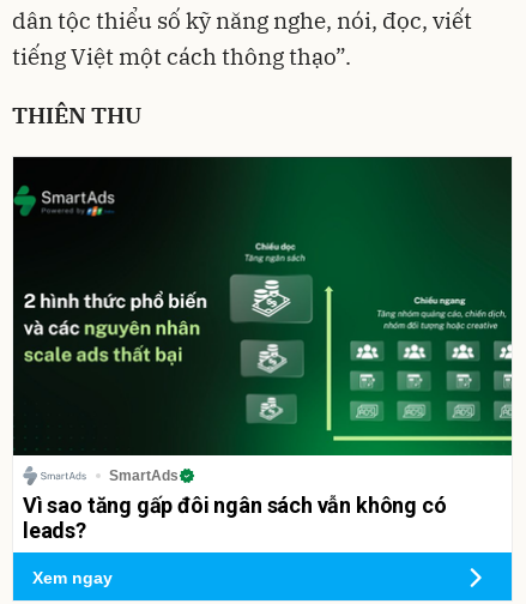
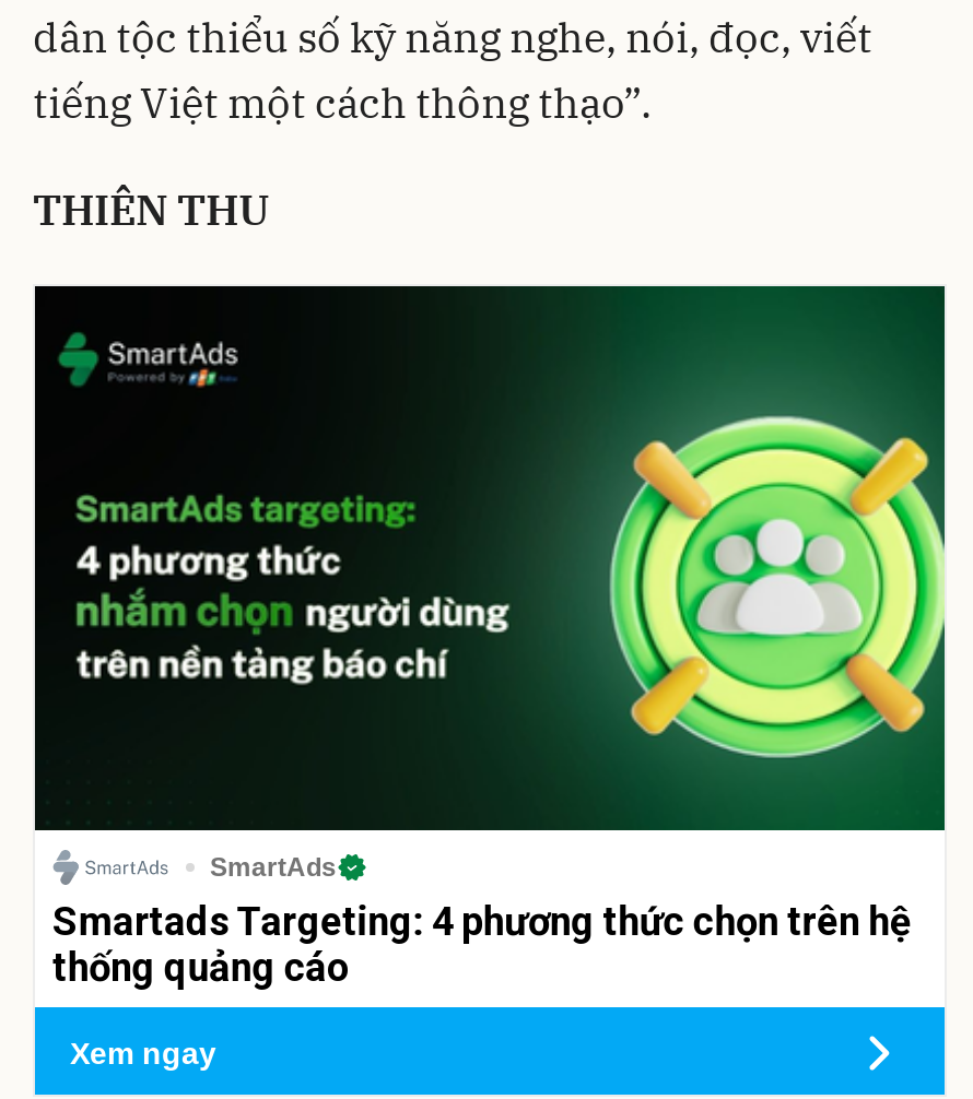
- [image]
- Vì sao tăng gấp đôi ngân sách vẫn không có
- leads?
+ [image]
+ Smartads Targeting: 4 phương thức chọn trên hệ
+ thống quảng cáo
